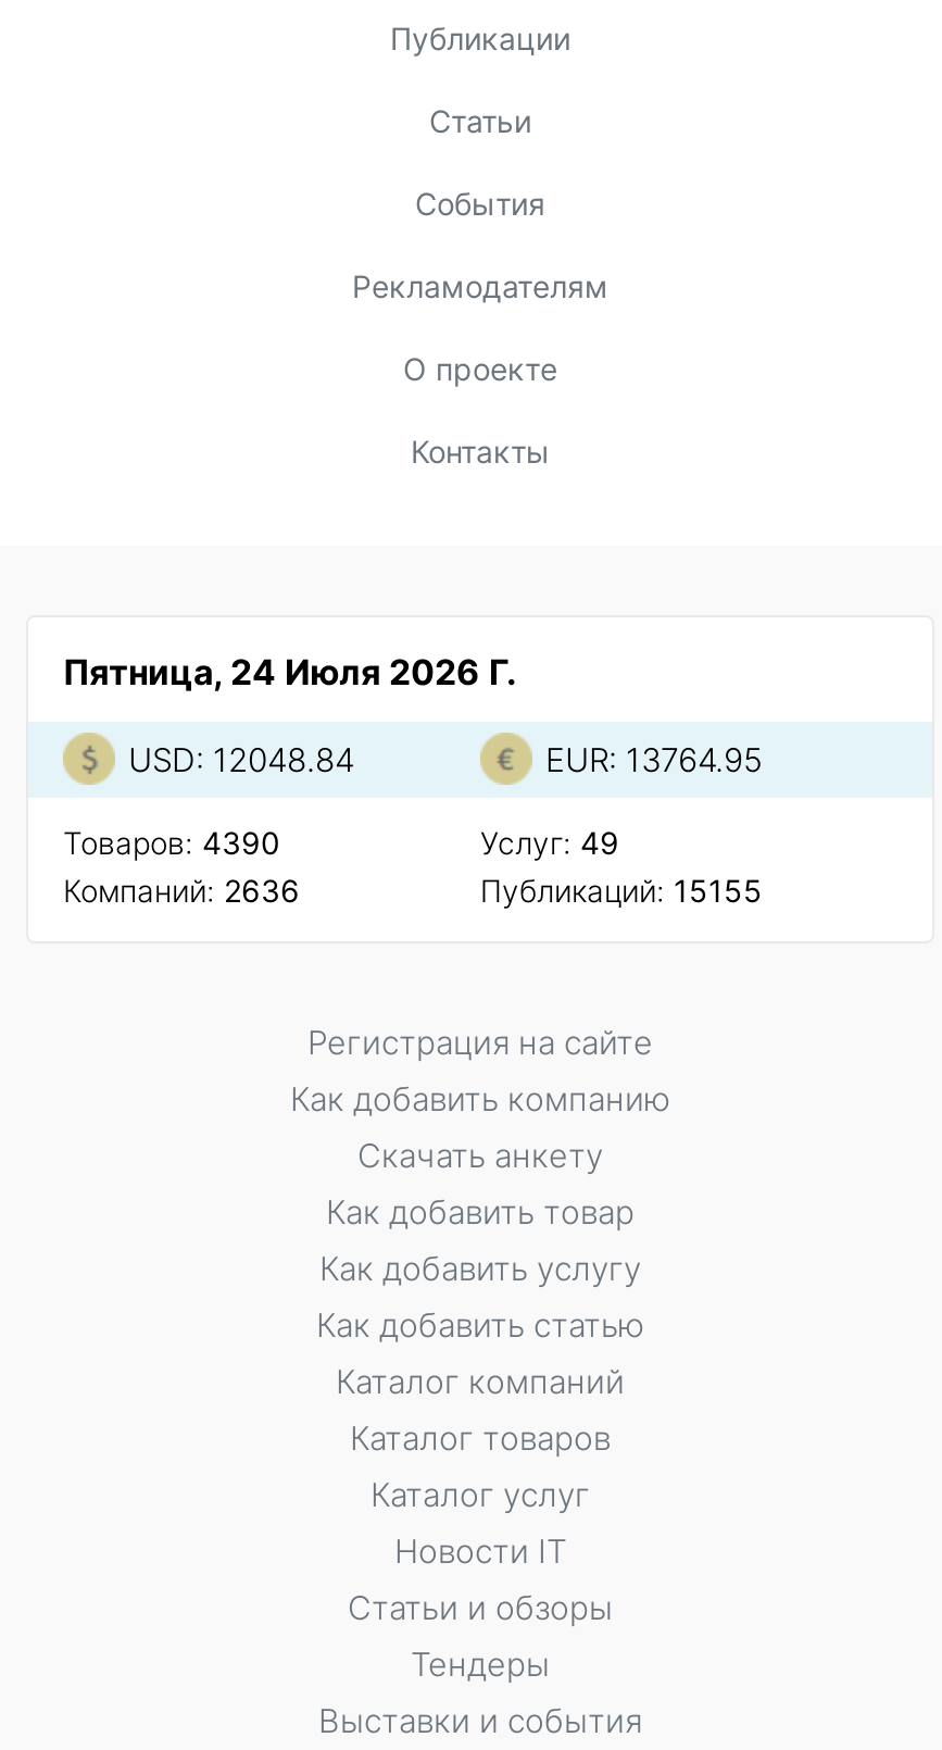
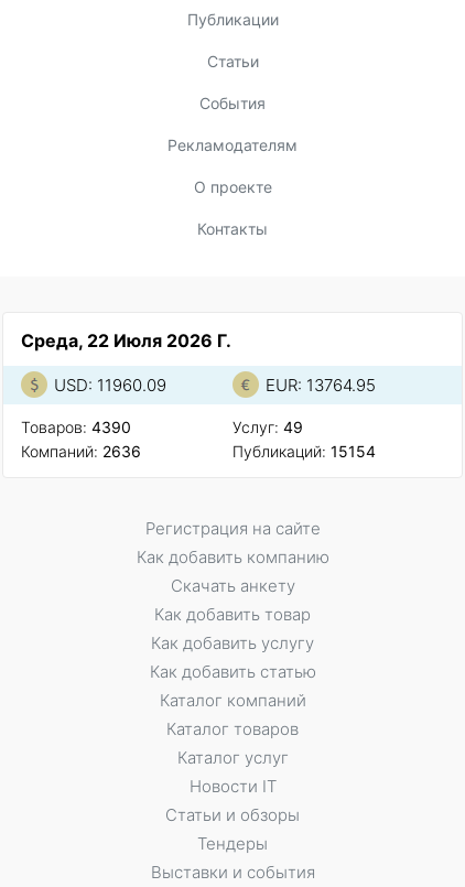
- Пятница, 24 Июля 2026 Г.
+ Среда, 22 Июля 2026 Г.

- USD: 12048.84
+ USD: 11960.09

- Публикаций: 15155
+ Публикаций: 15154
